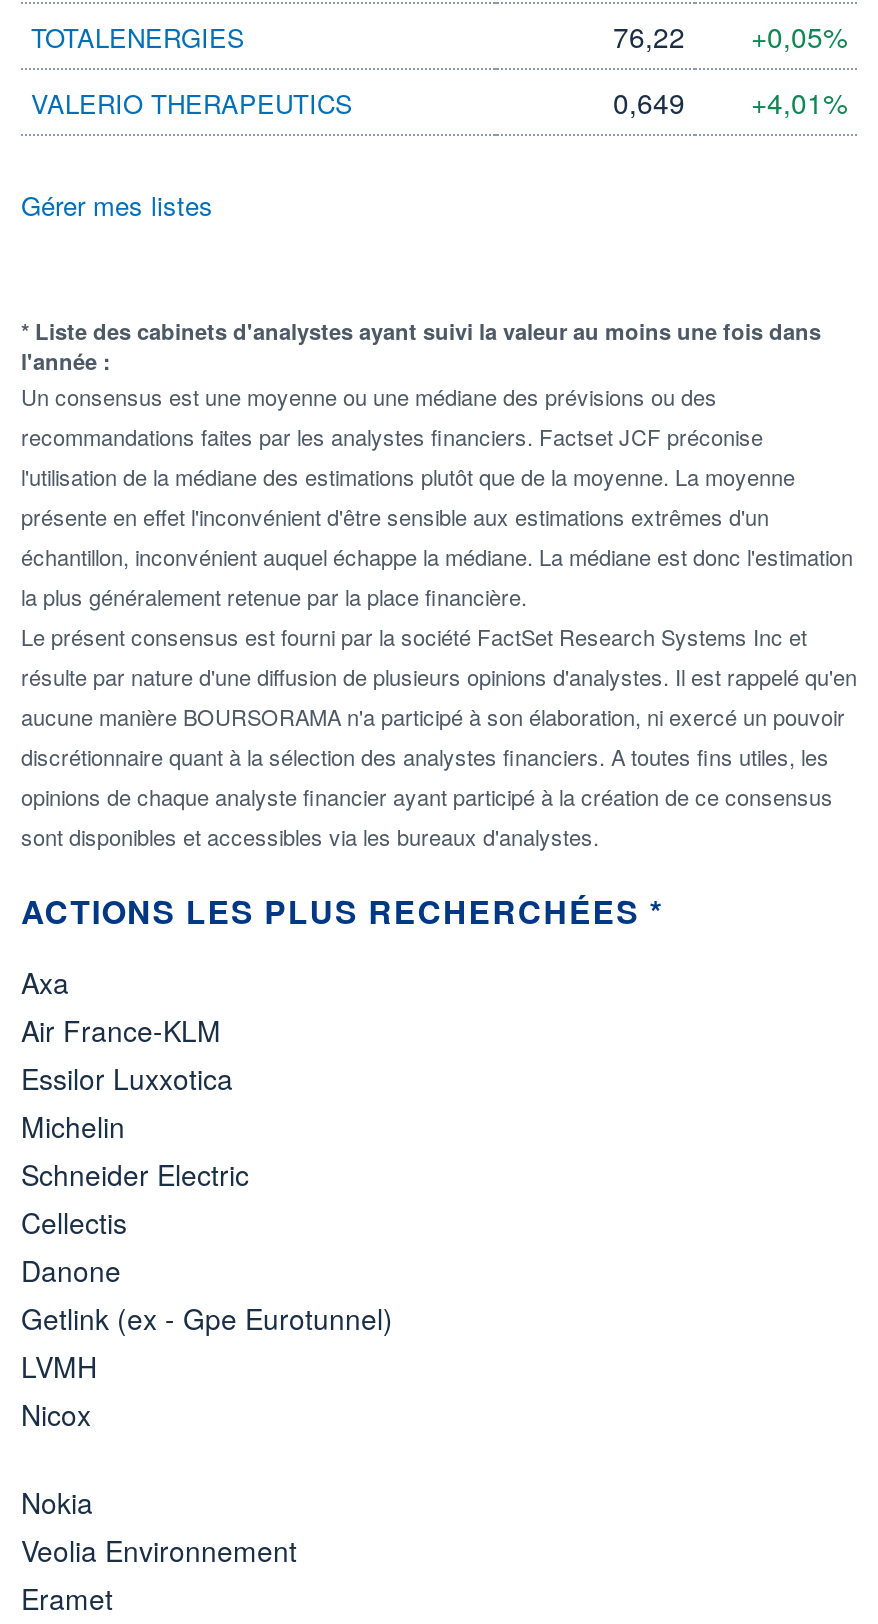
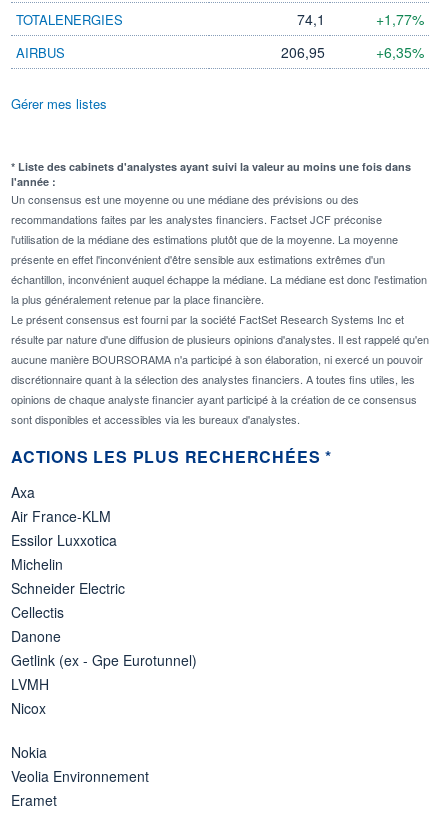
- 76,22
- +0,05%
+ 74,1
+ +1,77%

- VALERIO THERAPEUTICS
- 0,649
- +4,01%
+ AIRBUS
+ 206,95
+ +6,35%
